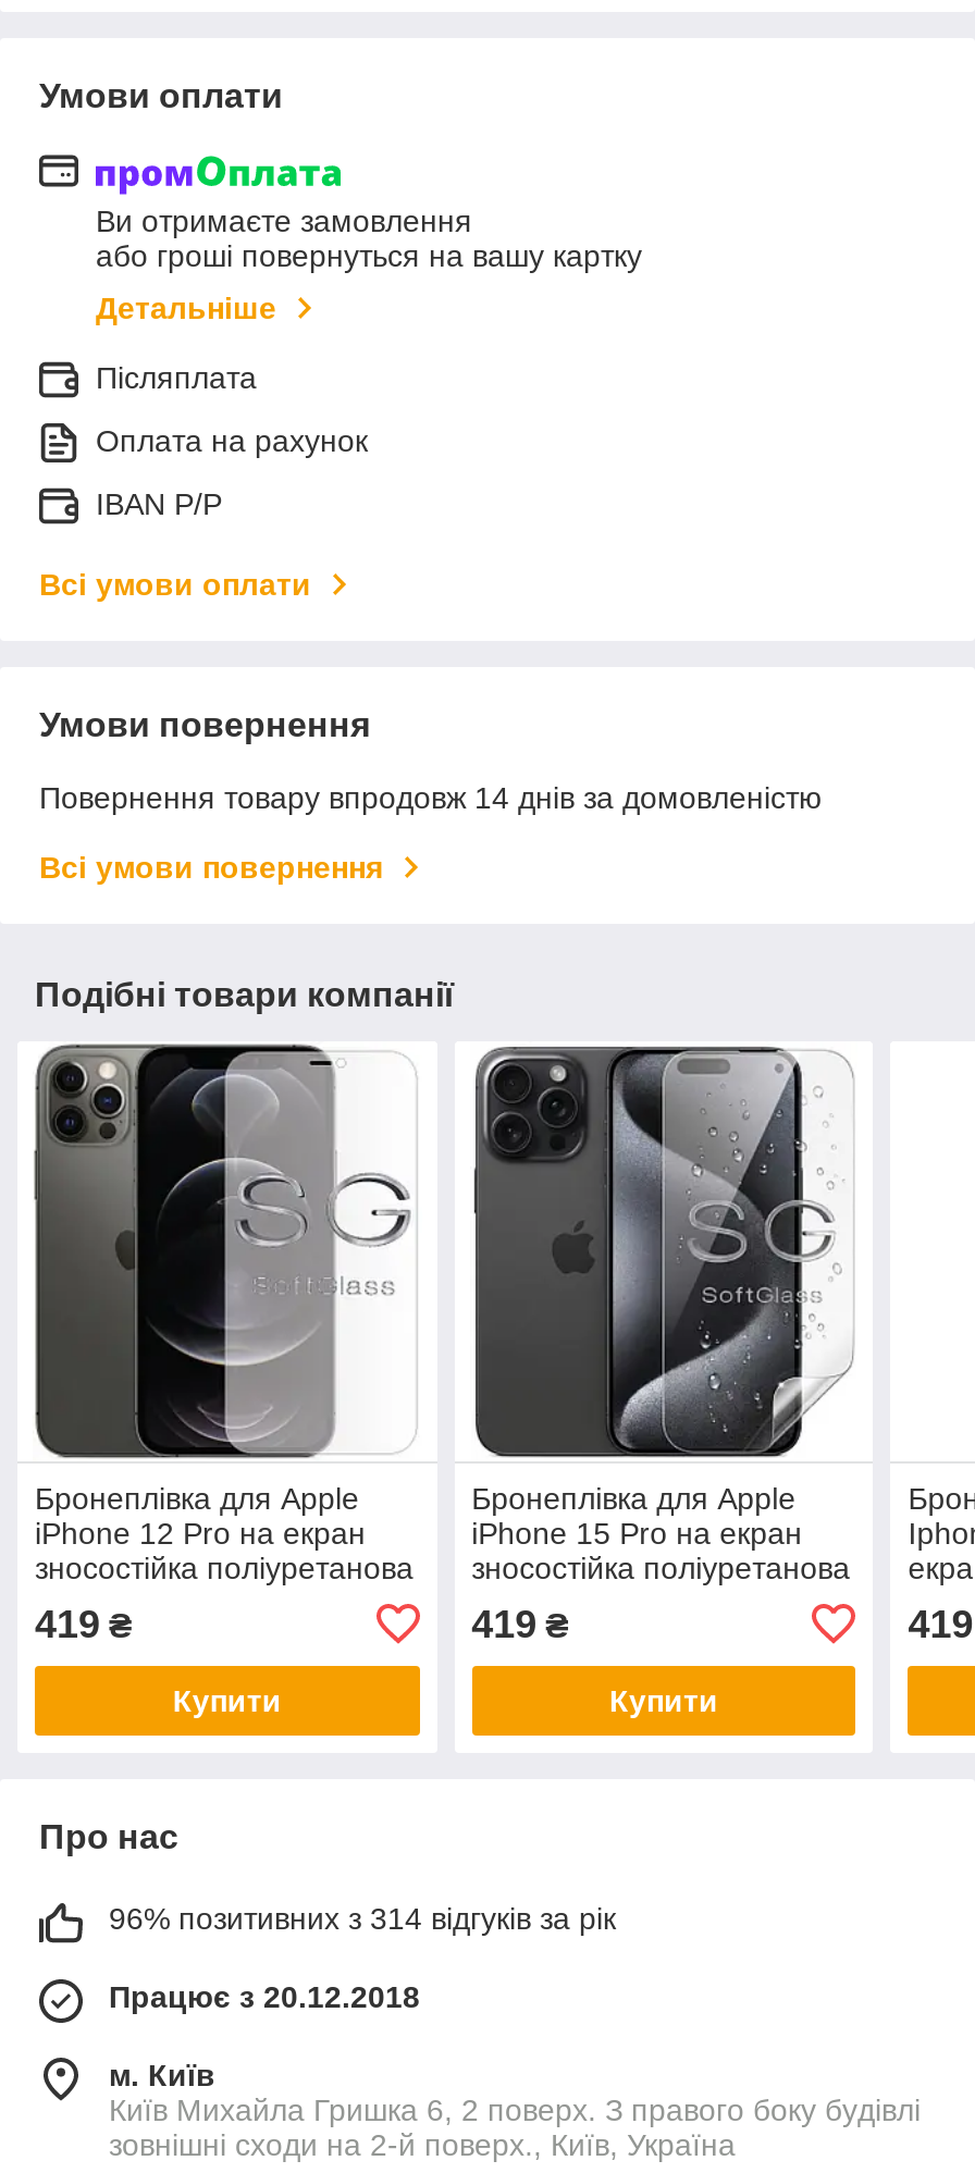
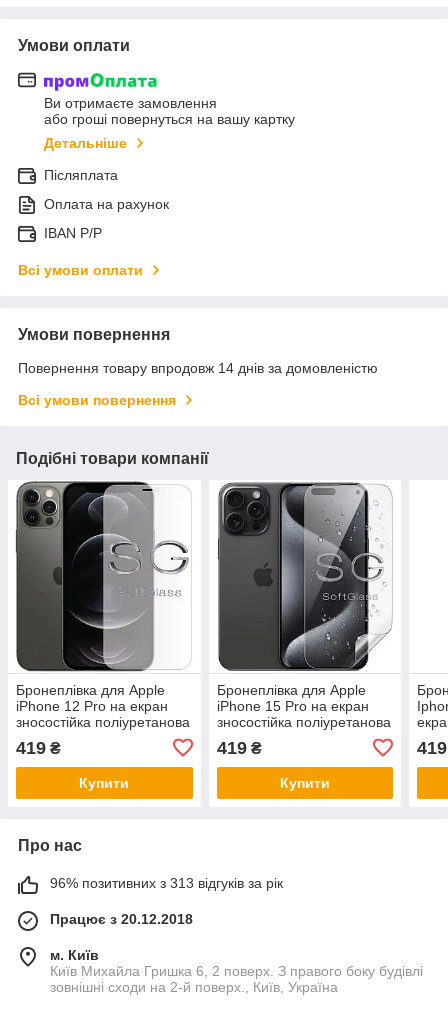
- 96% позитивних з 314 відгуків за рік
+ 96% позитивних з 313 відгуків за рік
